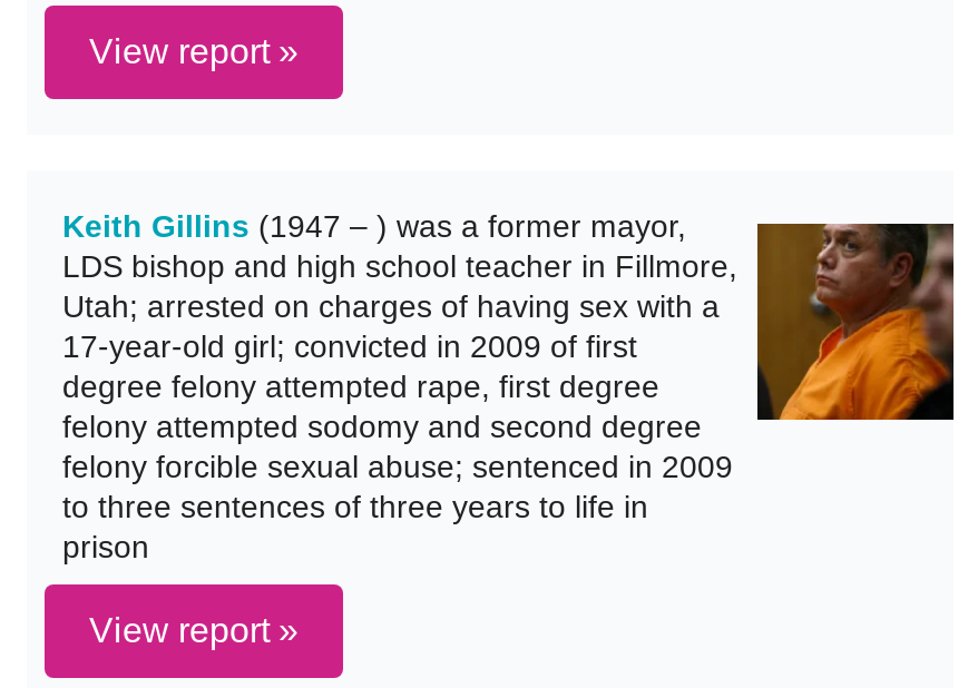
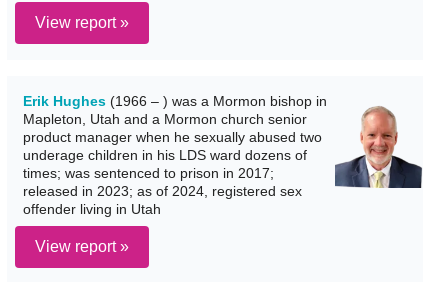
- [image]
- Keith Gillins (1947 – ) was a former mayor,
- LDS bishop and high school teacher in Fillmore,
- Utah; arrested on charges of having sex with a
- 17-year-old girl; convicted in 2009 of first
- degree felony attempted rape, first degree
- felony attempted sodomy and second degree
- felony forcible sexual abuse; sentenced in 2009
- to three sentences of three years to life in
- prison
+ [image]
+ Erik Hughes (1966 – ) was a Mormon bishop in
+ Mapleton, Utah and a Mormon church senior
+ product manager when he sexually abused two
+ underage children in his LDS ward dozens of
+ times; was sentenced to prison in 2017;
+ released in 2023; as of 2024, registered sex
+ offender living in Utah
